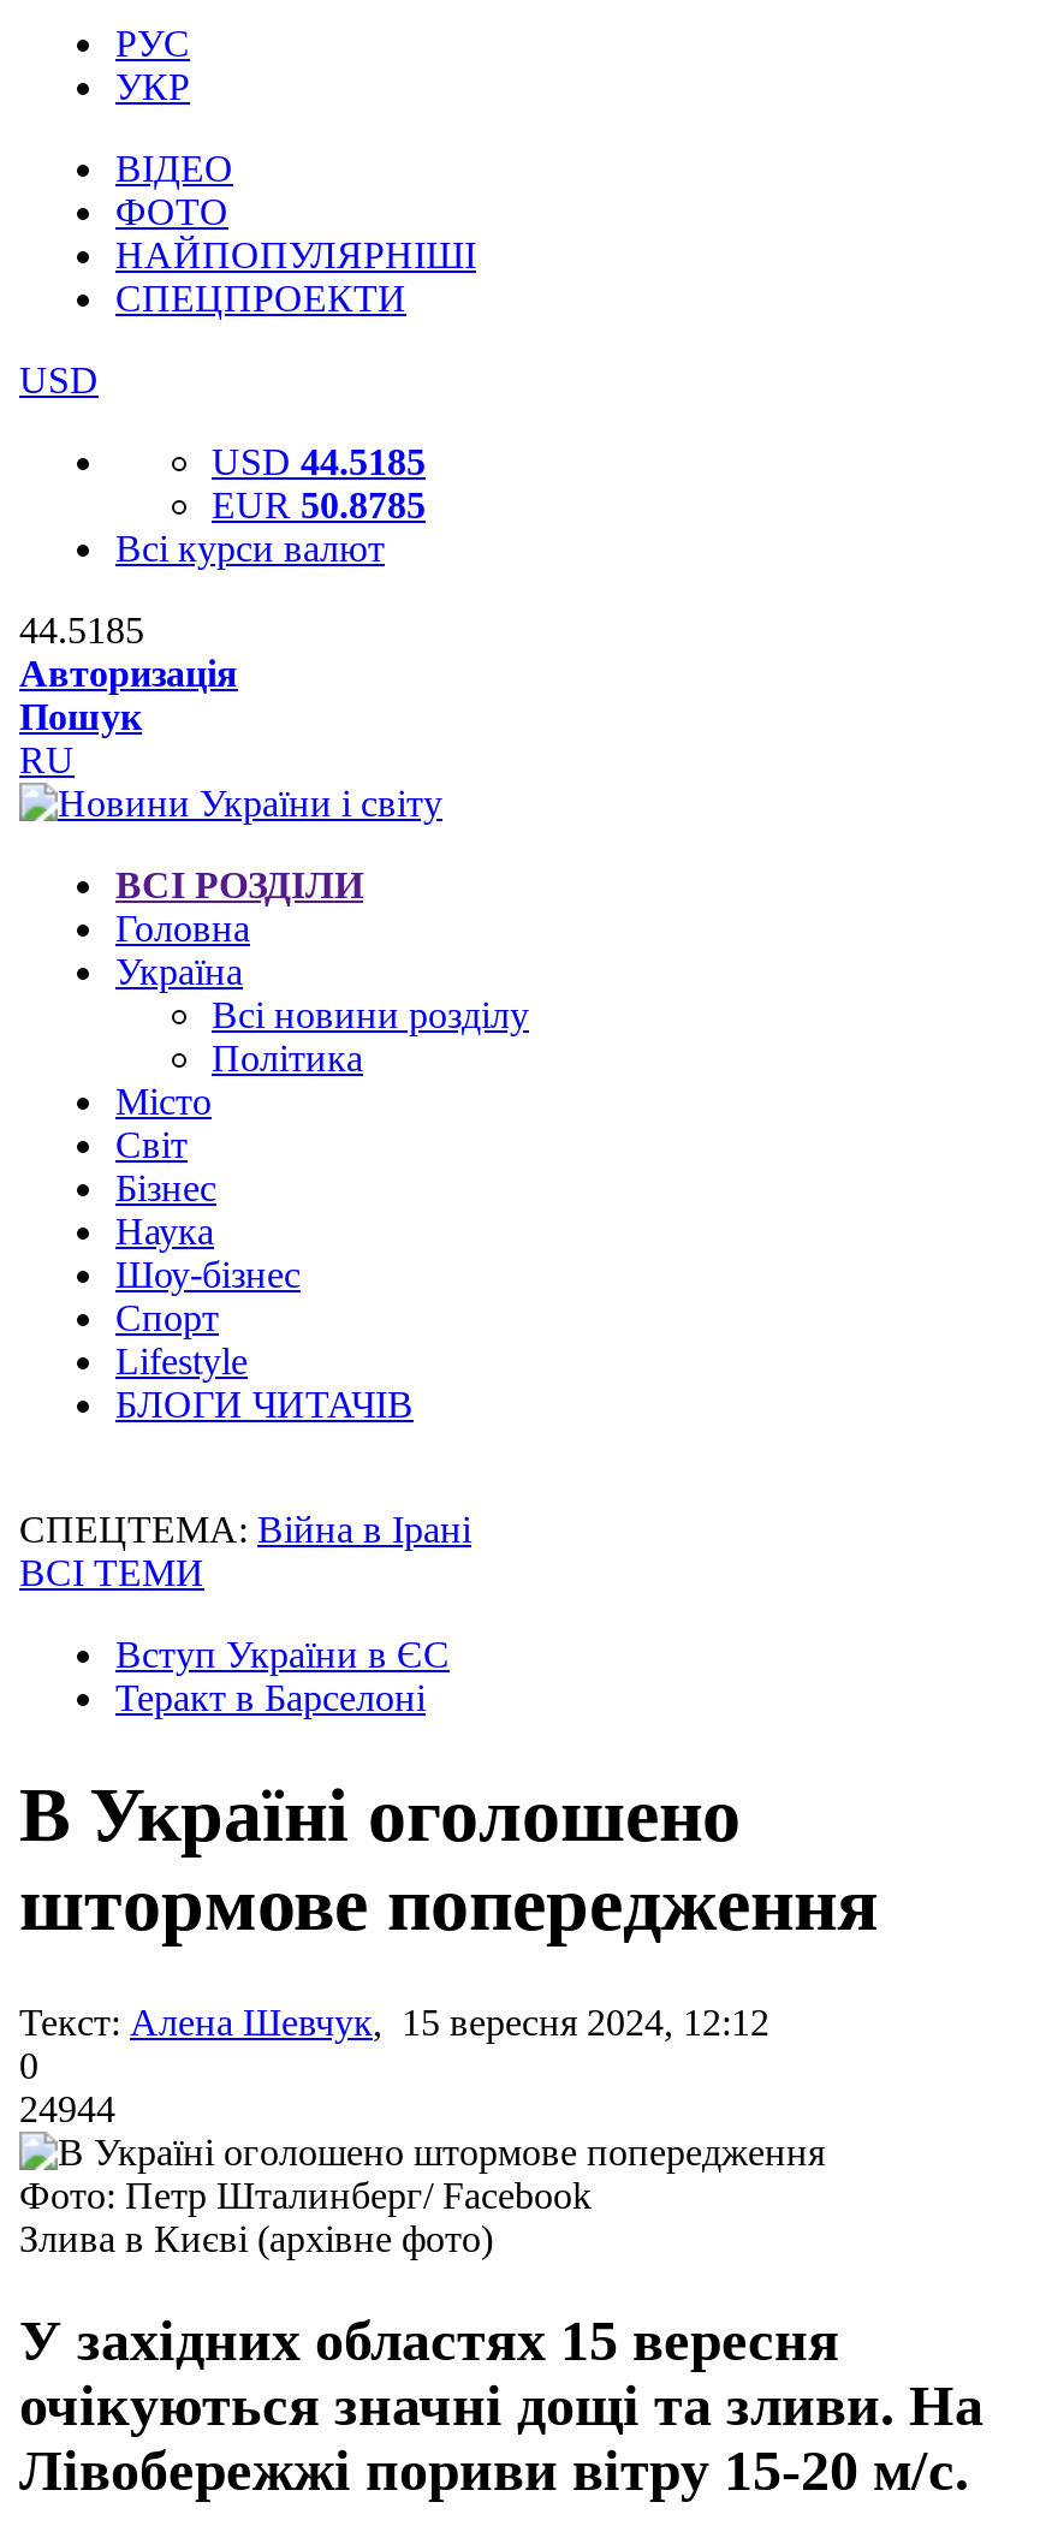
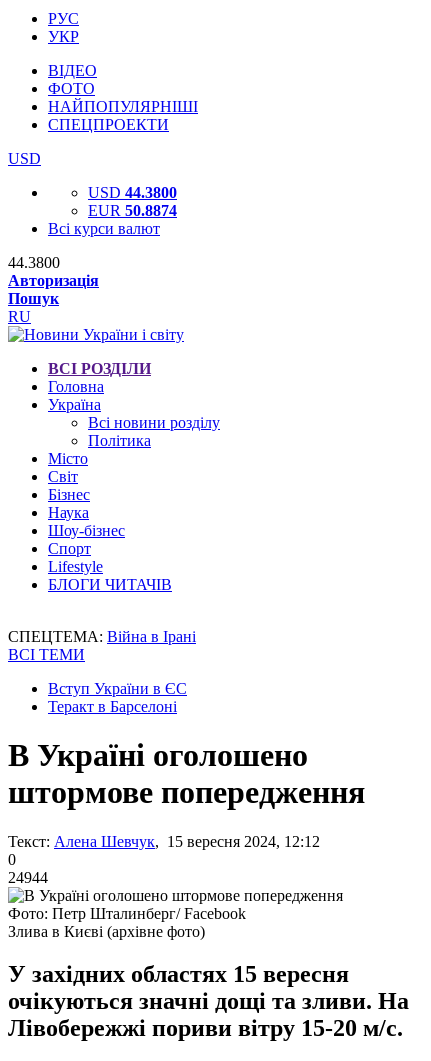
- USD 44.5185
+ USD 44.3800

- EUR 50.8785
+ EUR 50.8874

- 44.5185
+ 44.3800
